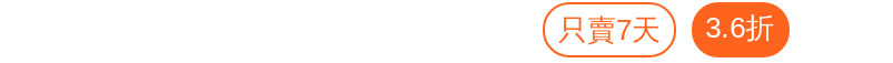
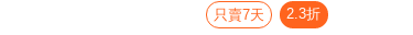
- 只賣7天 3.6折
+ 只賣7天 2.3折
